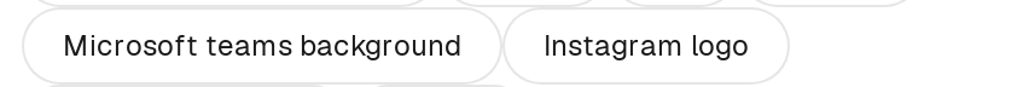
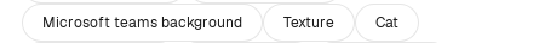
- Instagram logo
+ Texture
+ Cat
